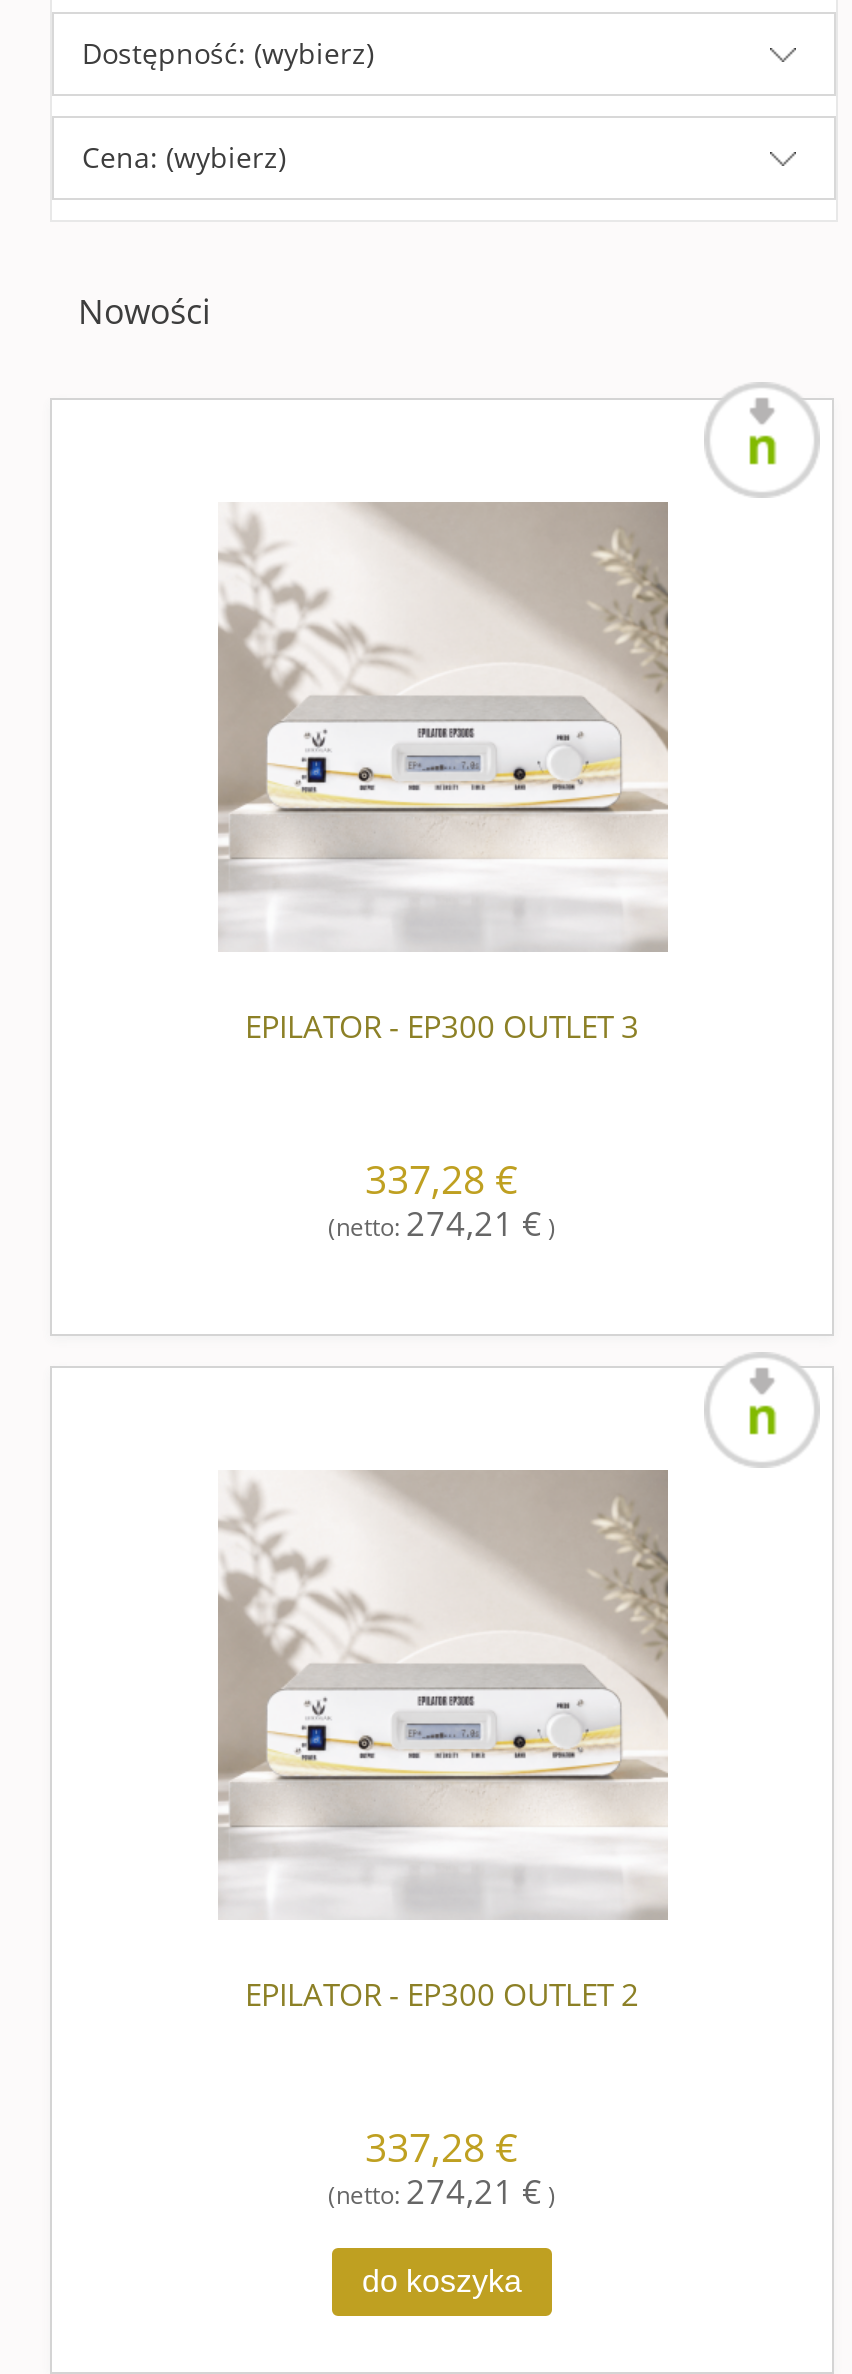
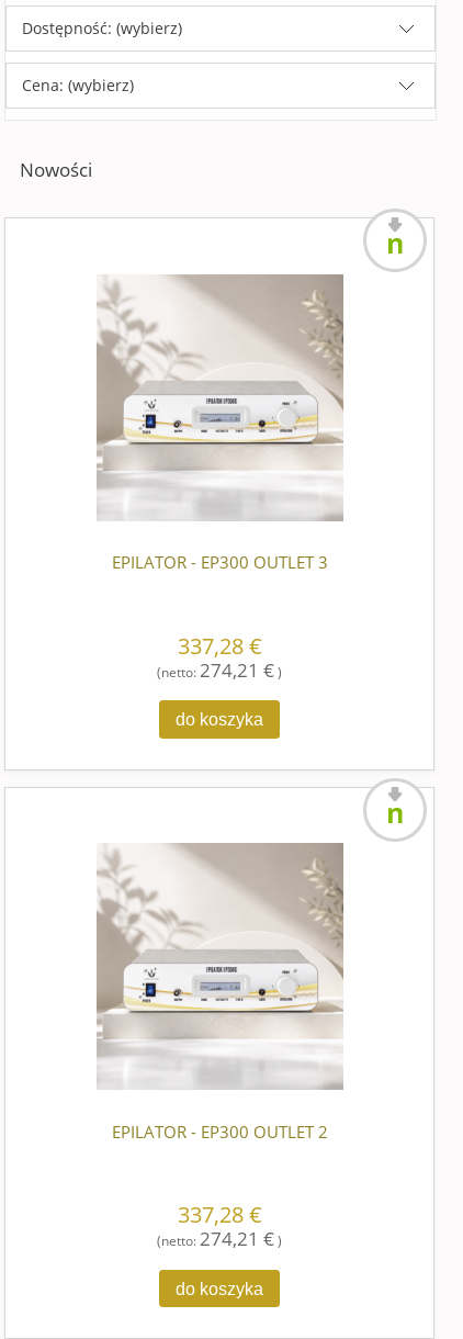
+ do koszyka
